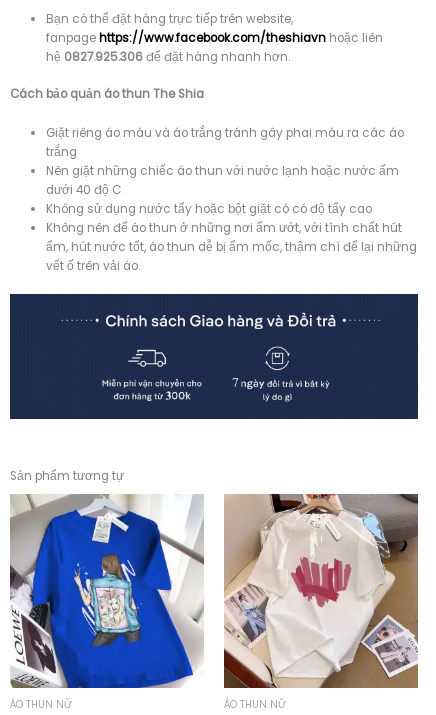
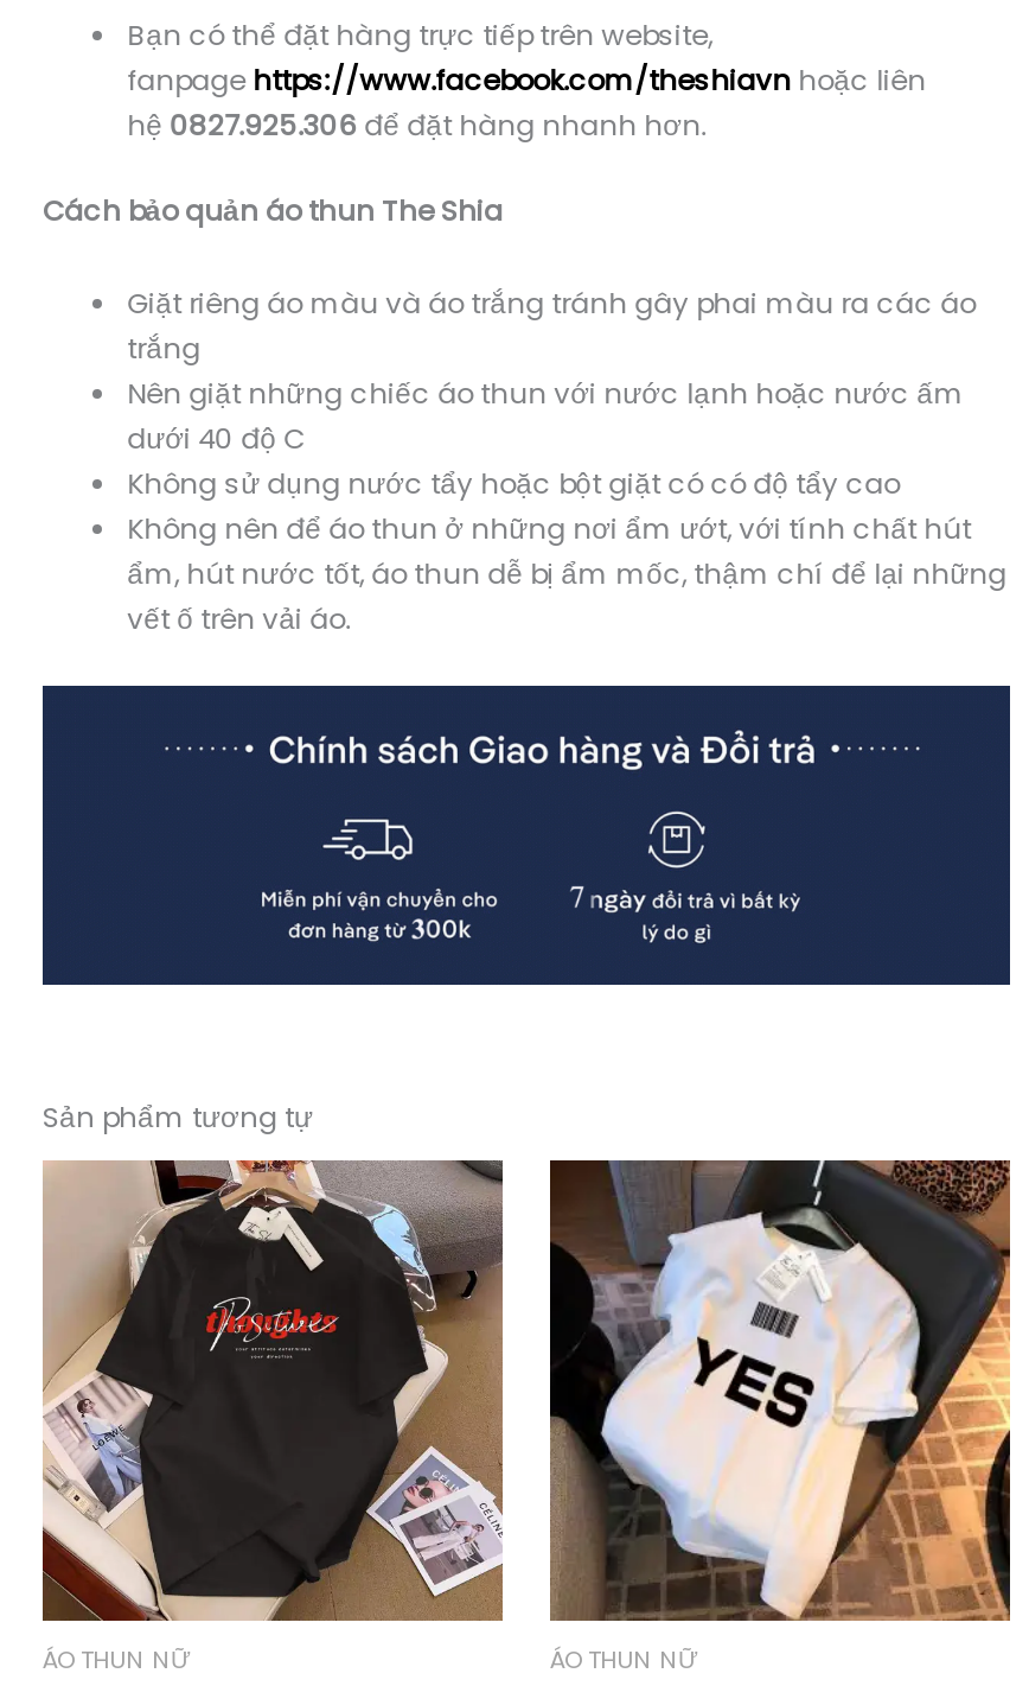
- [image]
+ [image]

- [image]
+ [image]
